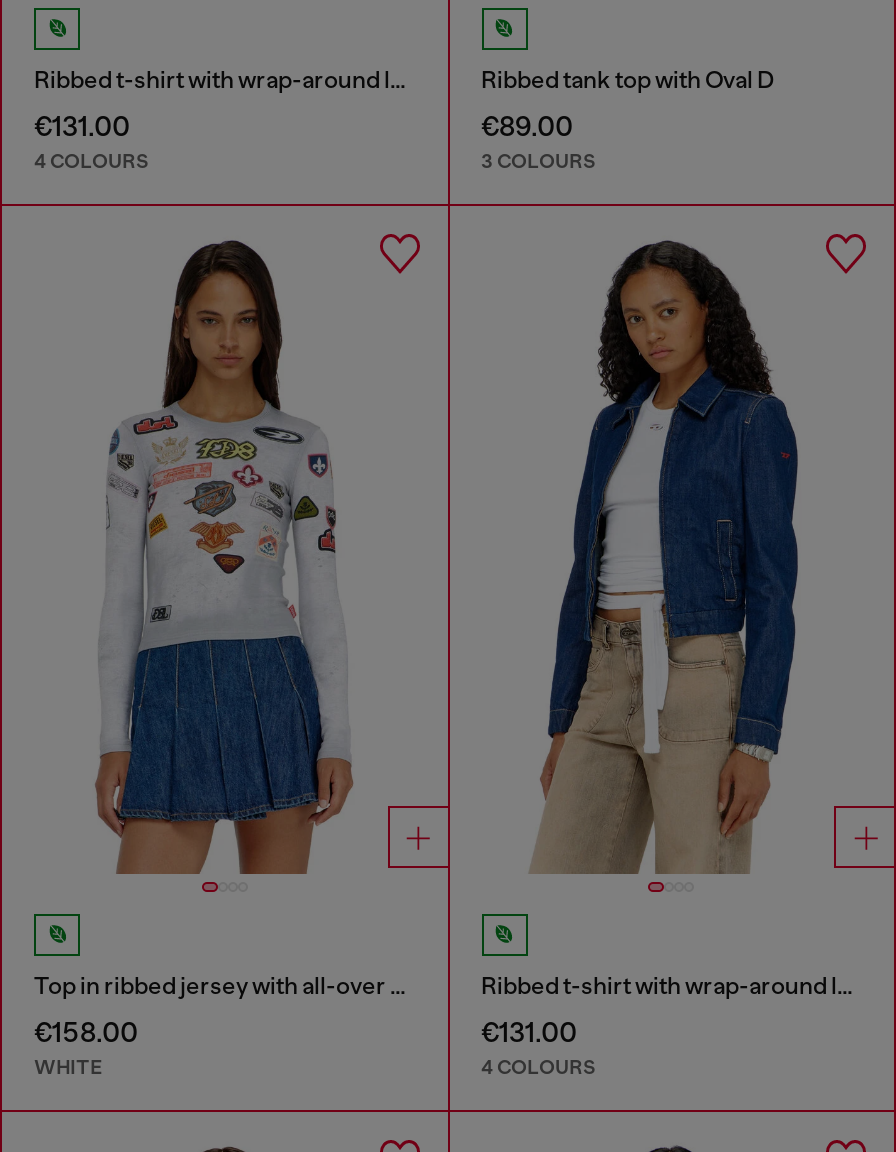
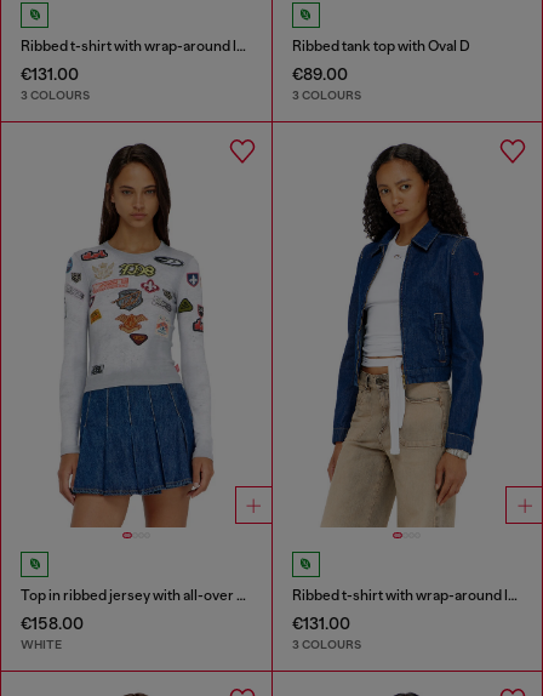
- 4 COLOURS
+ 3 COLOURS

- 4 COLOURS
+ 3 COLOURS
